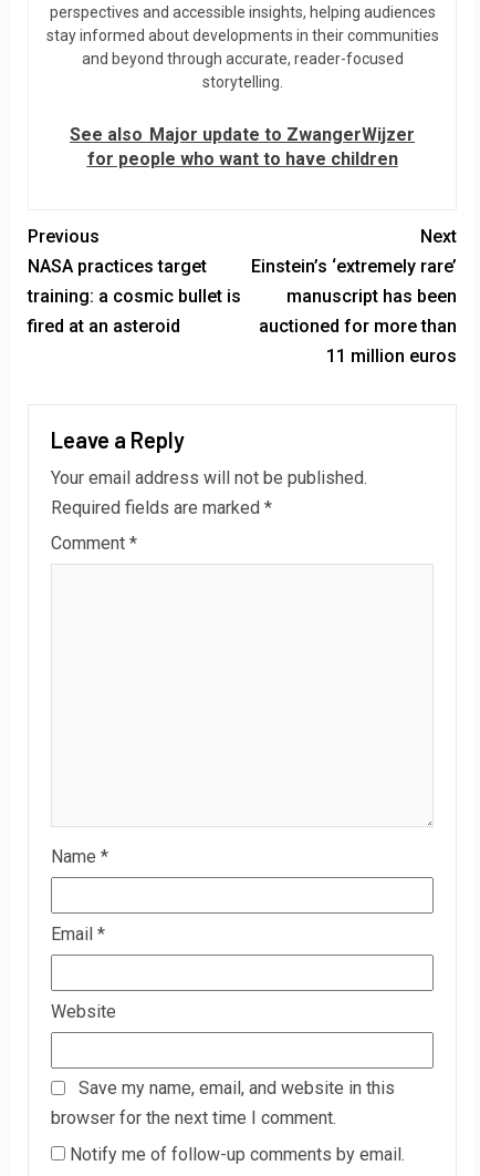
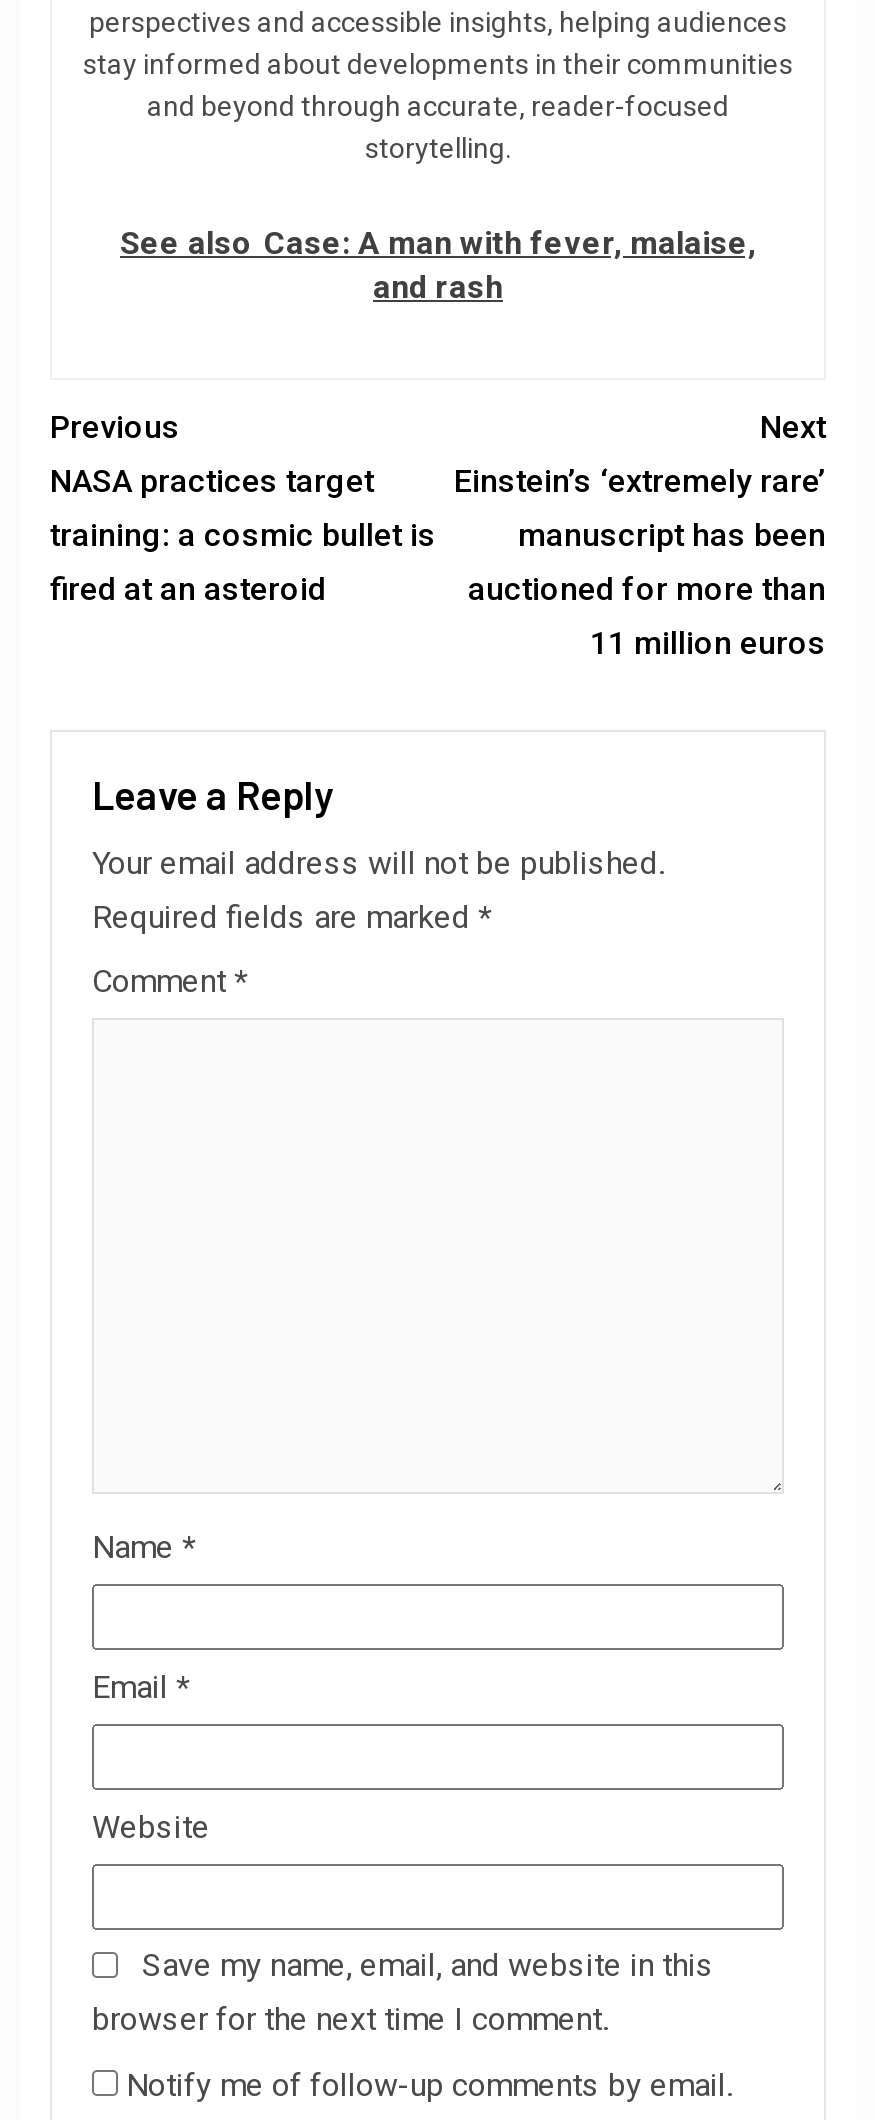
- See also Major update to ZwangerWijzer
- for people who want to have children
+ See also Case: A man with fever, malaise,
+ and rash
